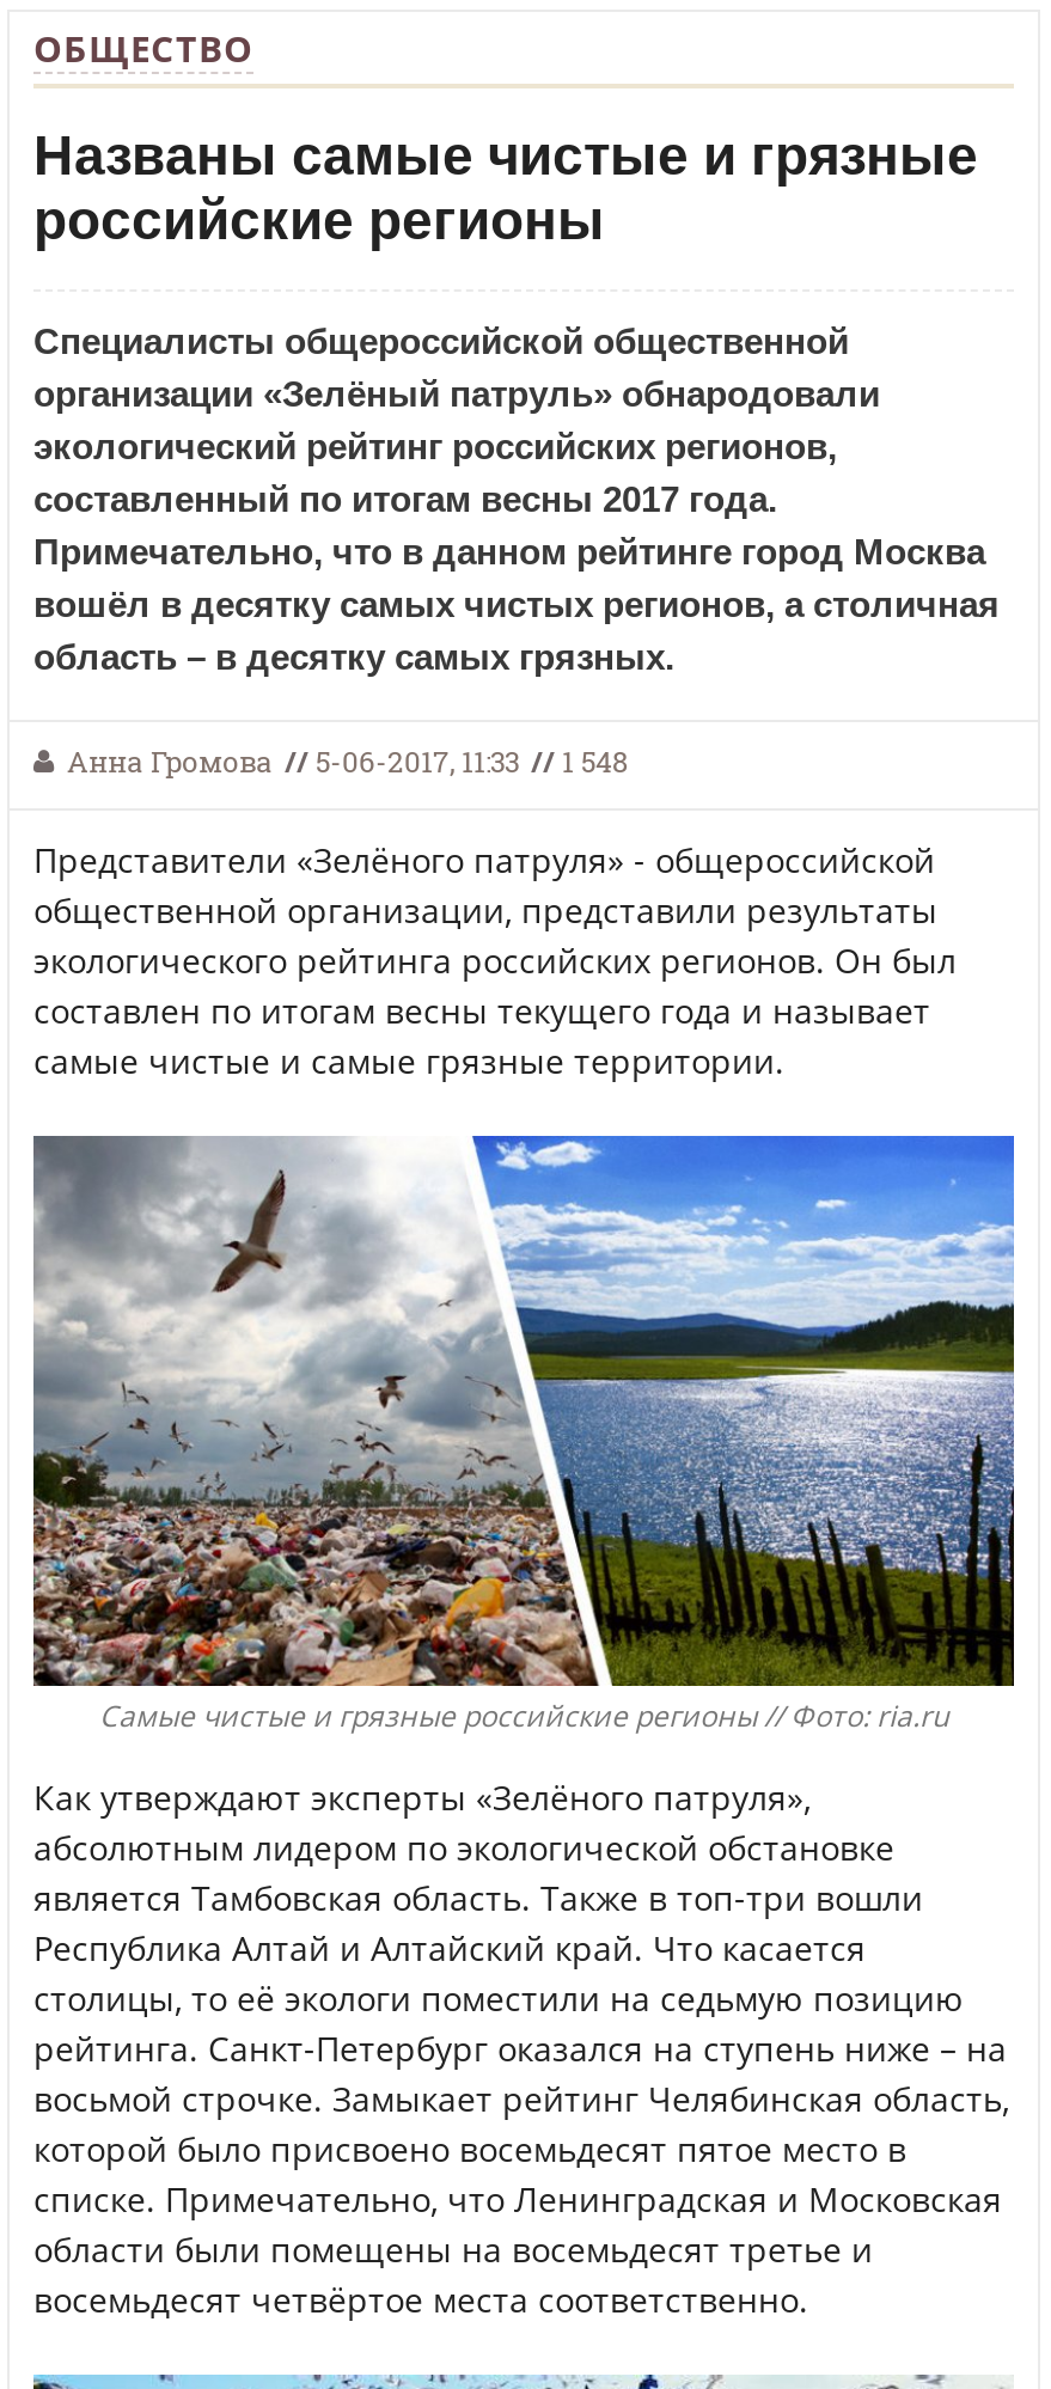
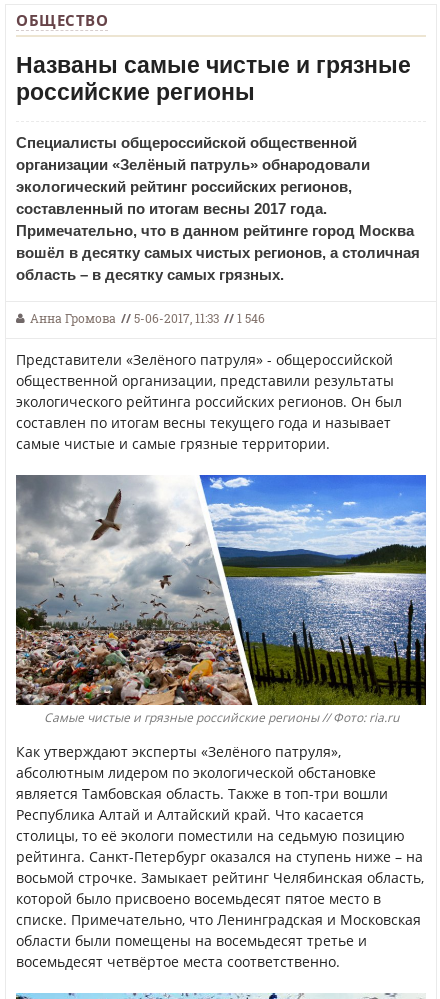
- Анна Громова // 5-06-2017, 11:33 // 1 548
+ Анна Громова // 5-06-2017, 11:33 // 1 546
